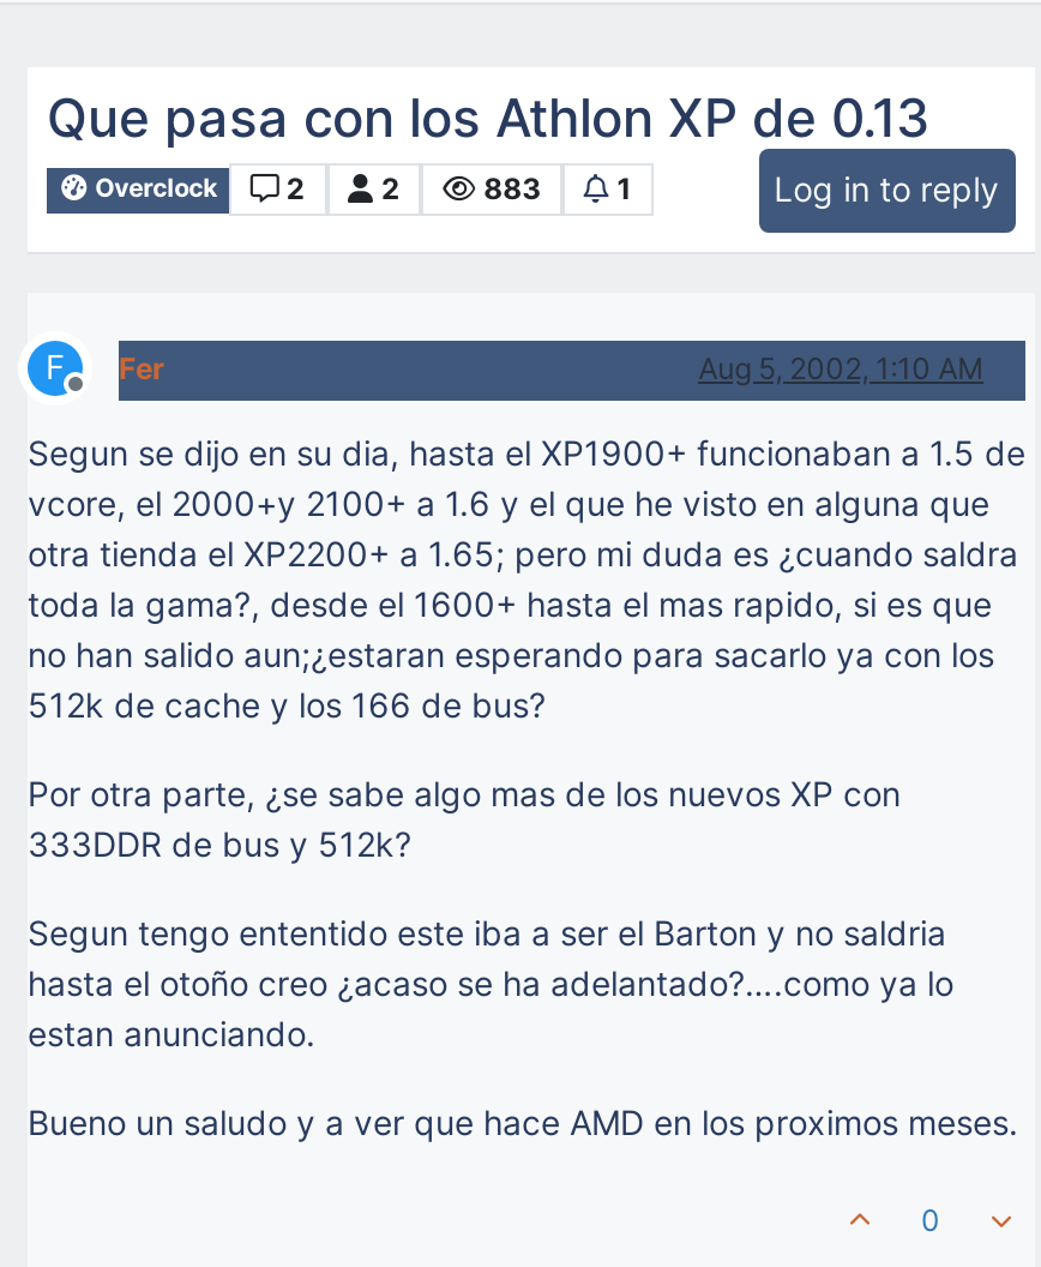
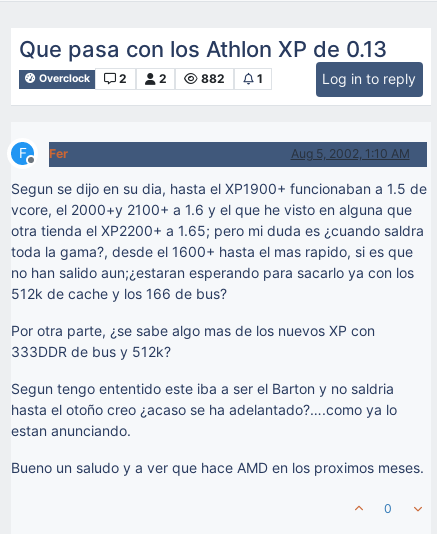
- 883
+ 882
